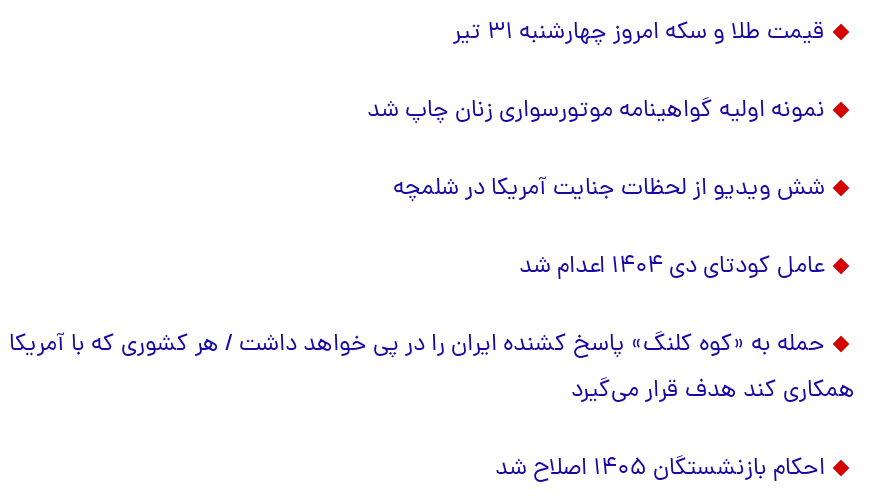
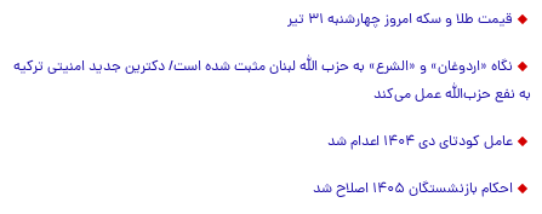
- نمونه اولیه گواهینامه موتورسواری زنان چاپ شد
- شش ویدیو از لحظات جنایت آمریکا در شلمچه
+ نگاه «اردوغان» و «الشرع» به حزب الله لبنان مثبت شده است/ دکترین جدید امنیتی ترکیه
+ به نفع حزب‌الله عمل می‌کند

- حمله به «کوه کلنگ» پاسخ کشنده ایران را در پی خواهد داشت / هر کشوری که با آمریکا
- همکاری کند هدف قرار می‌گیرد
